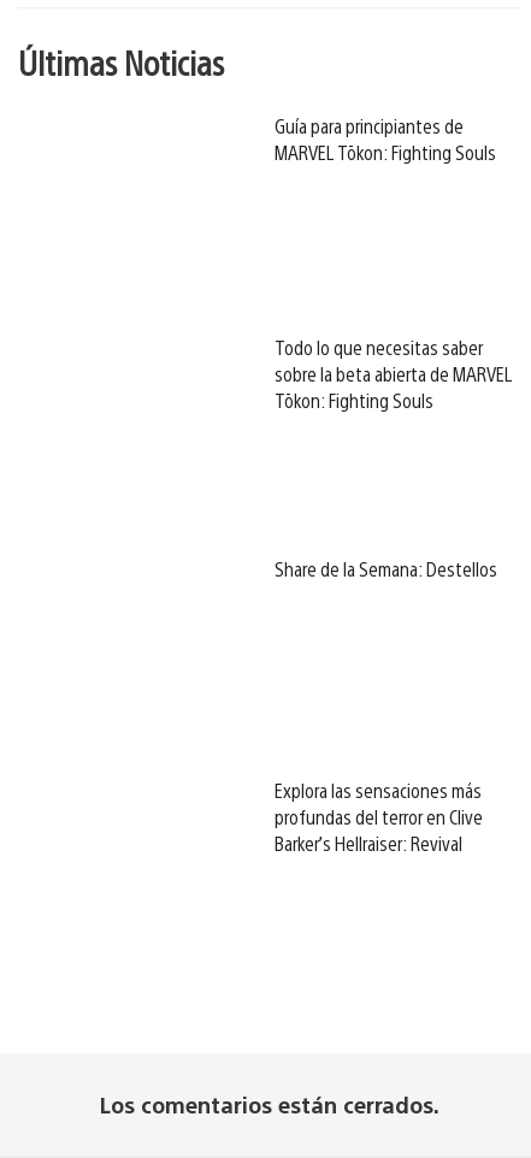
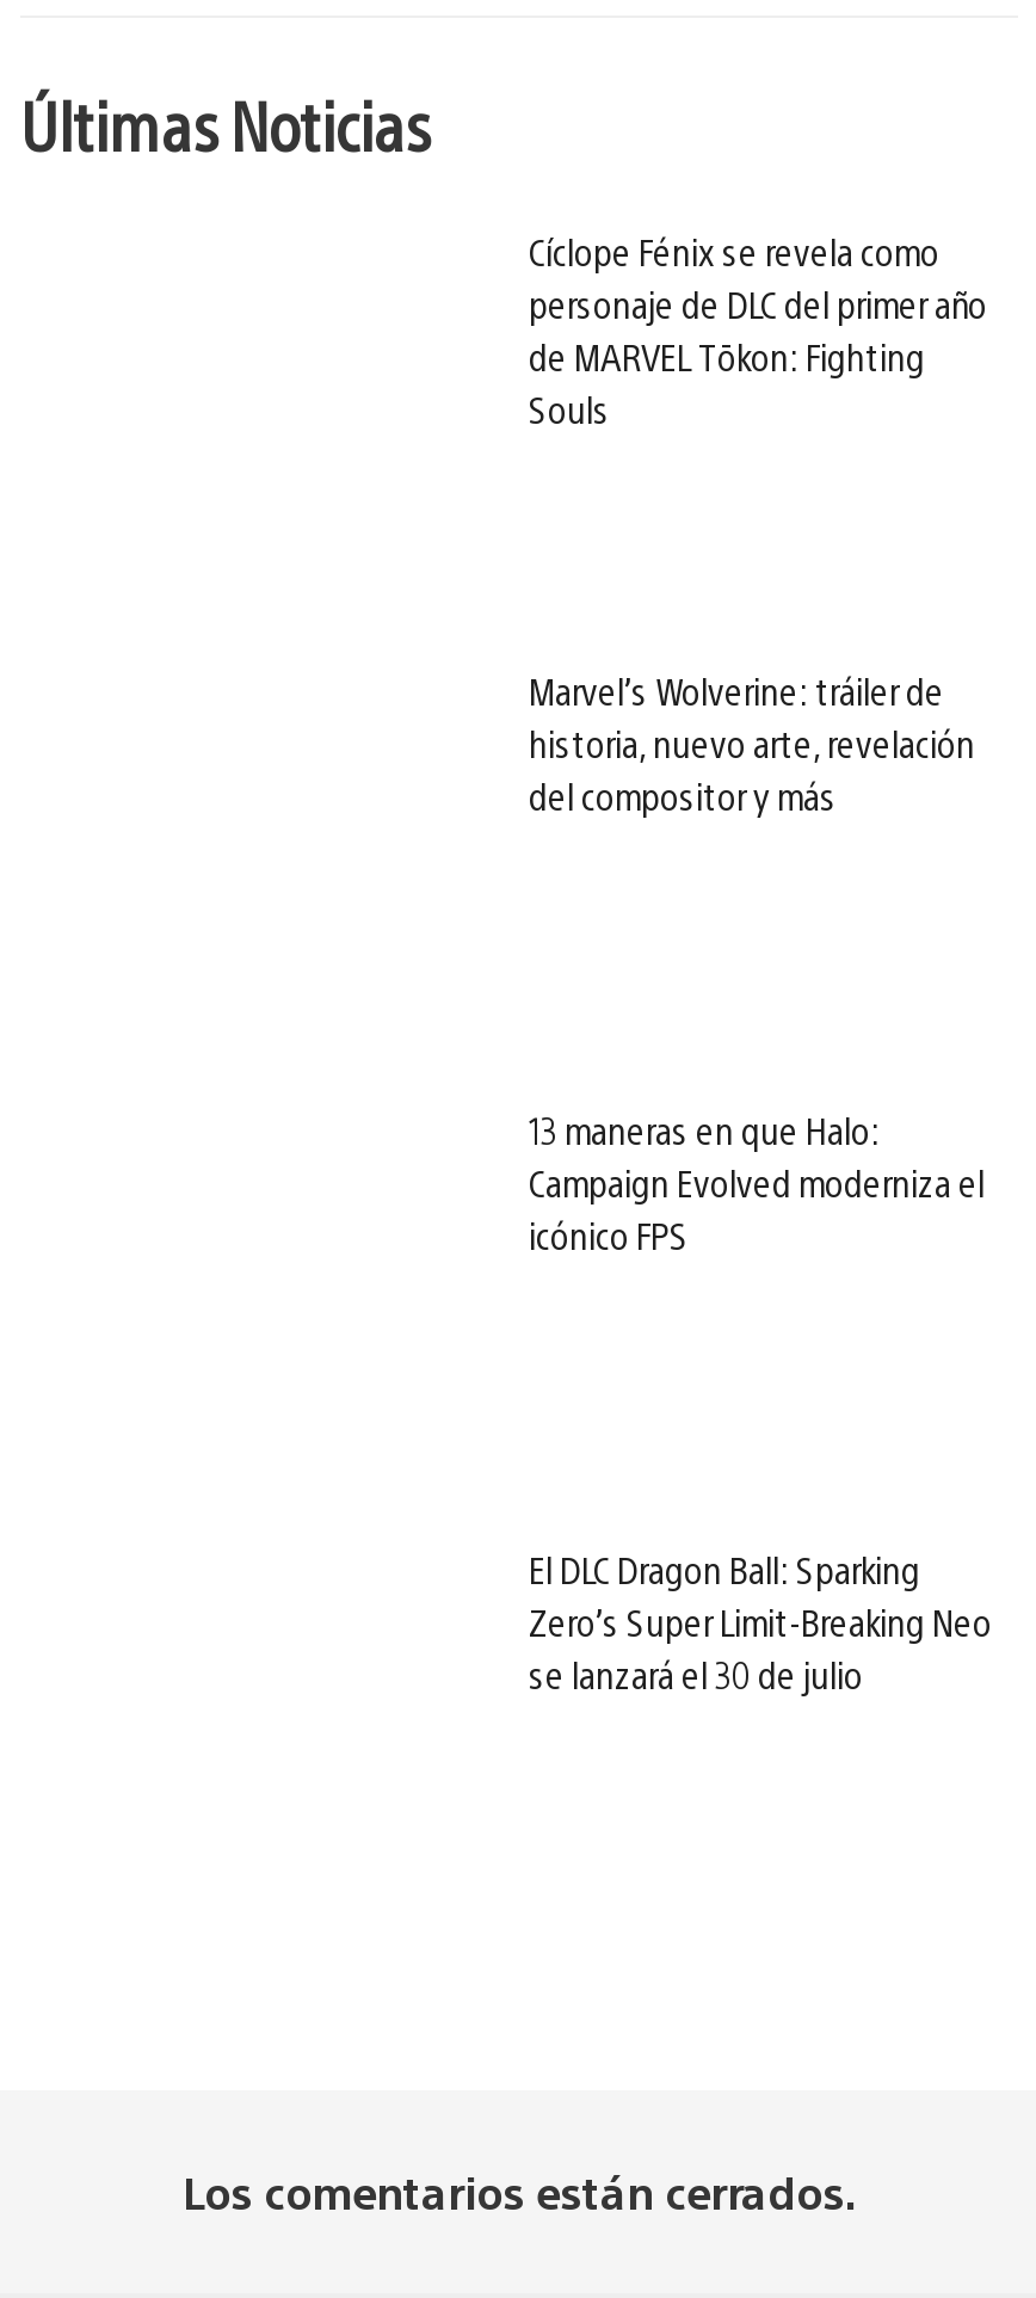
- Guía para principiantes de
- MARVEL Tōkon: Fighting Souls
+ Cíclope Fénix se revela como
+ personaje de DLC del primer año
+ de MARVEL Tōkon: Fighting
+ Souls

- Todo lo que necesitas saber
- sobre la beta abierta de MARVEL
- Tōkon: Fighting Souls
+ Marvel’s Wolverine: tráiler de
+ historia, nuevo arte, revelación
+ del compositor y más

- Share de la Semana: Destellos
+ 13 maneras en que Halo:
+ Campaign Evolved moderniza el
+ icónico FPS

- Explora las sensaciones más
- profundas del terror en Clive
- Barker’s Hellraiser: Revival
+ El DLC Dragon Ball: Sparking
+ Zero’s Super Limit-Breaking Neo
+ se lanzará el 30 de julio
